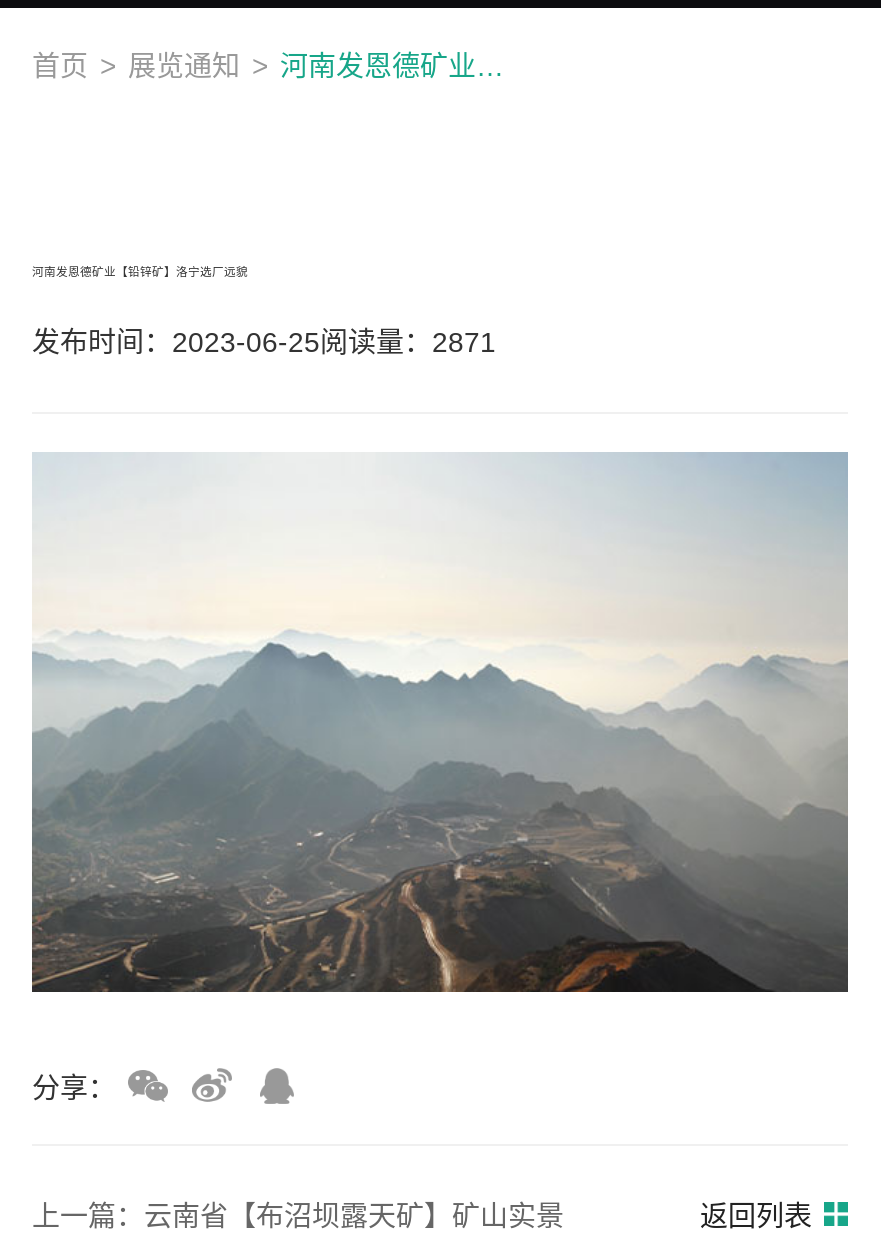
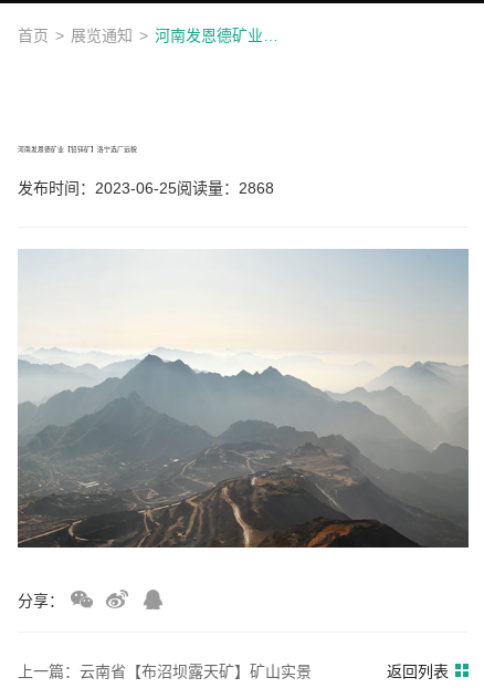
- 发布时间：2023-06-25阅读量：2871
+ 发布时间：2023-06-25阅读量：2868
